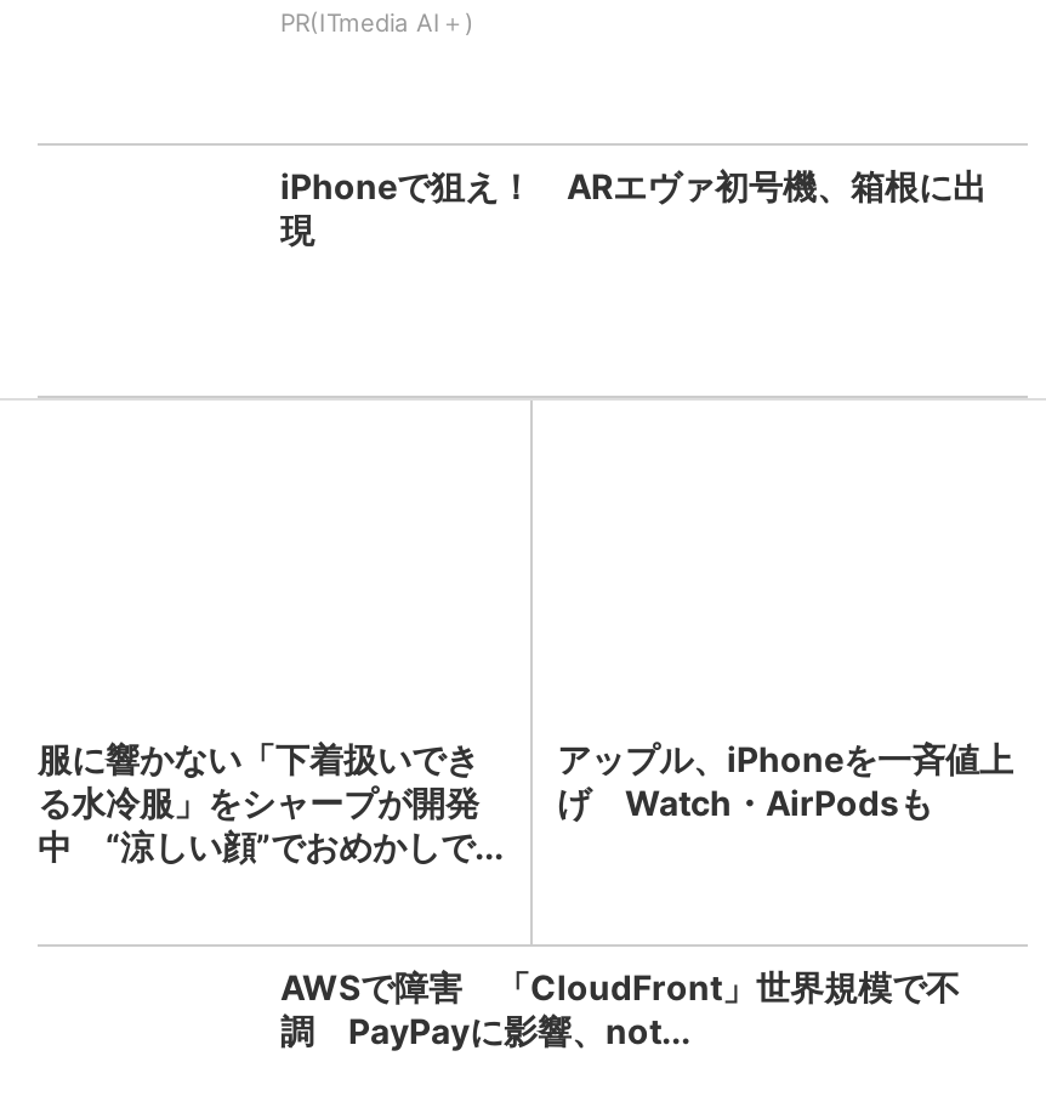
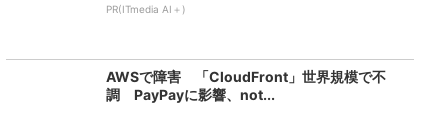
- iPhoneで狙え！ ARエヴァ初号機、箱根に出
- 現

- 服に響かない「下着扱いでき
- る水冷服」をシャープが開発
- 中 “涼しい顔”でおめかしで...

- アップル、iPhoneを一斉値上
- げ Watch・AirPodsも
